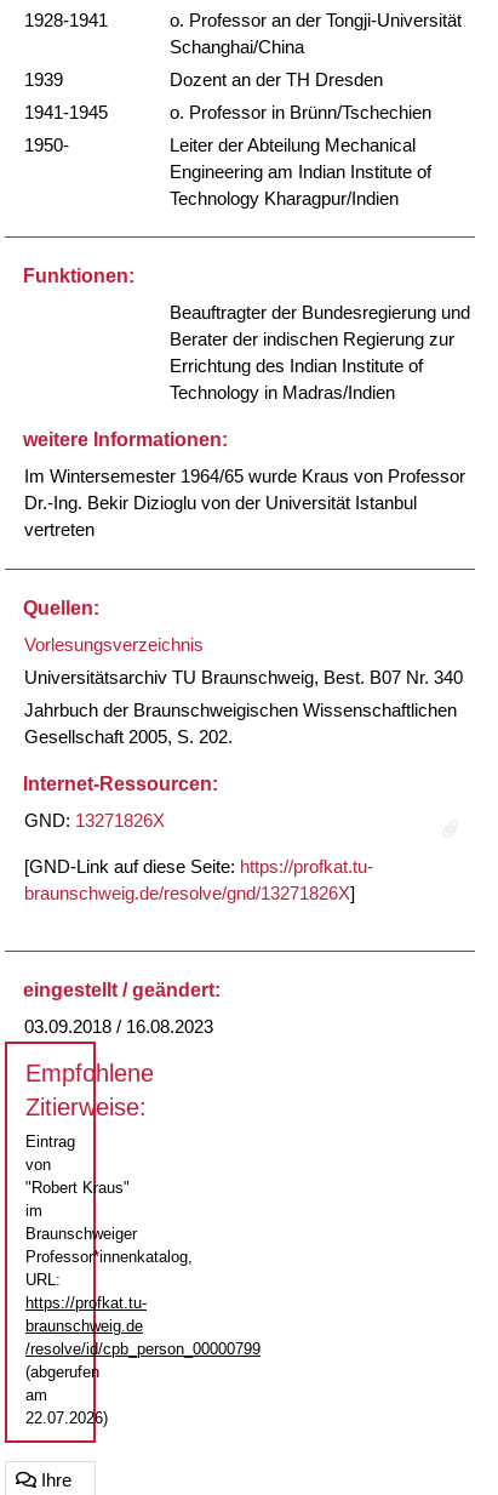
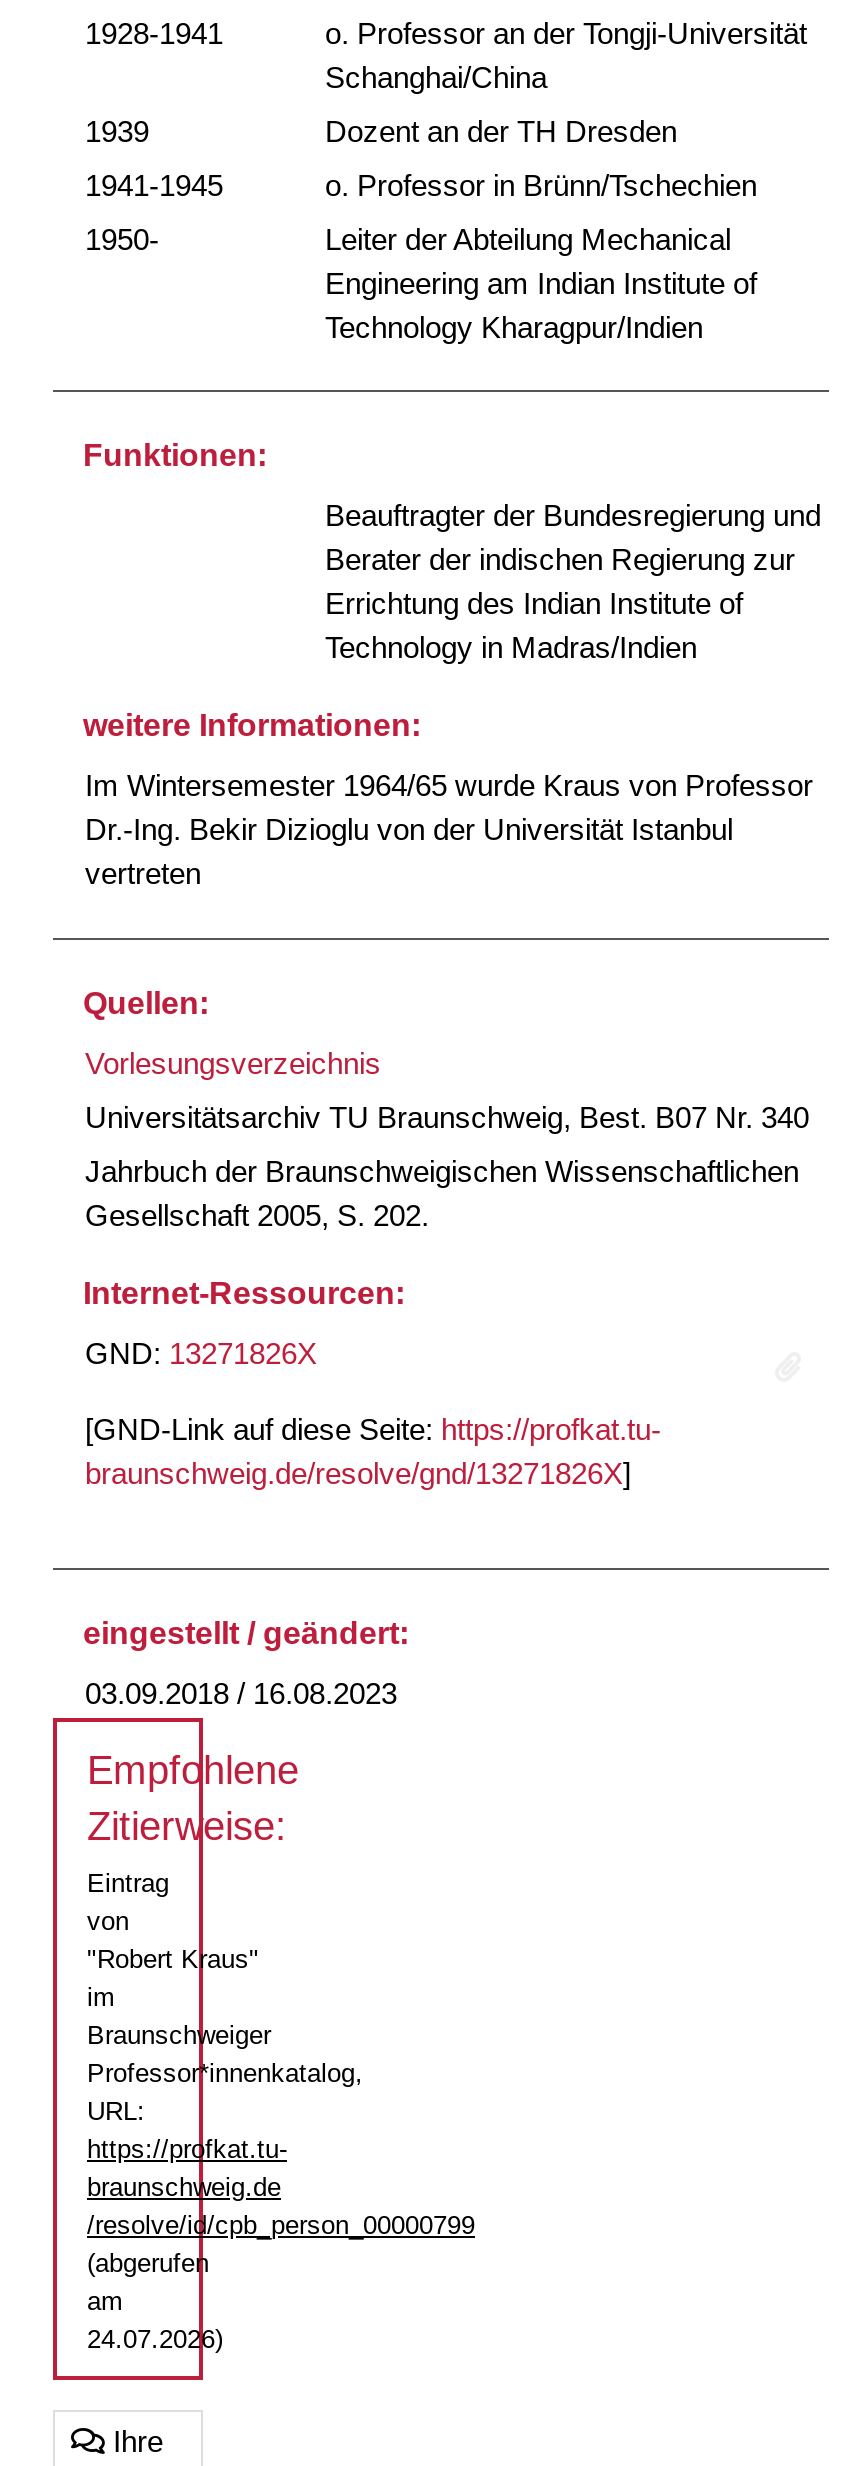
- 22.07.2026)
+ 24.07.2026)
